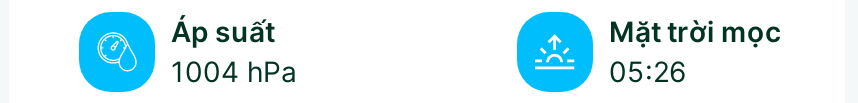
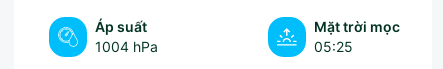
- 05:26
+ 05:25
